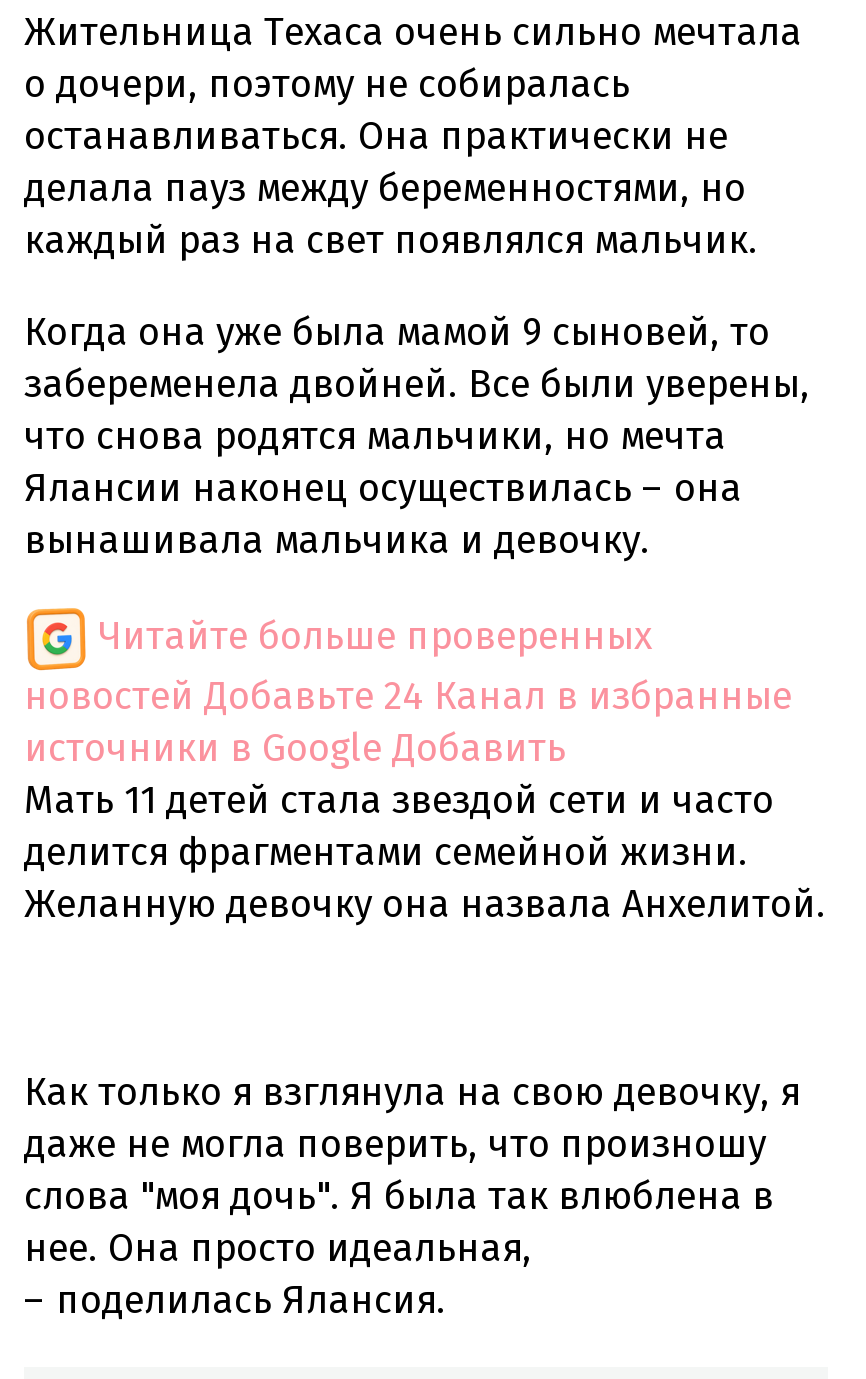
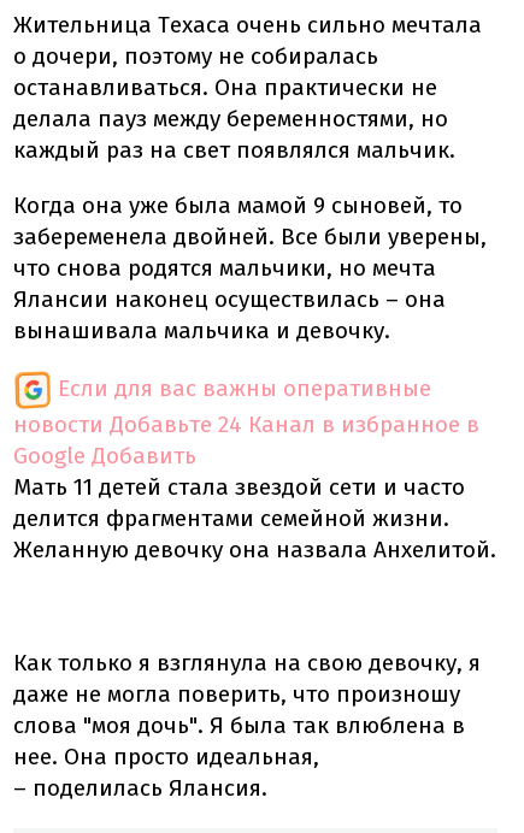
- Читайте больше проверенных
- новостей Добавьте 24 Канал в избранные
- источники в Google Добавить
+ Если для вас важны оперативные
+ новости Добавьте 24 Канал в избранное в
+ Google Добавить
